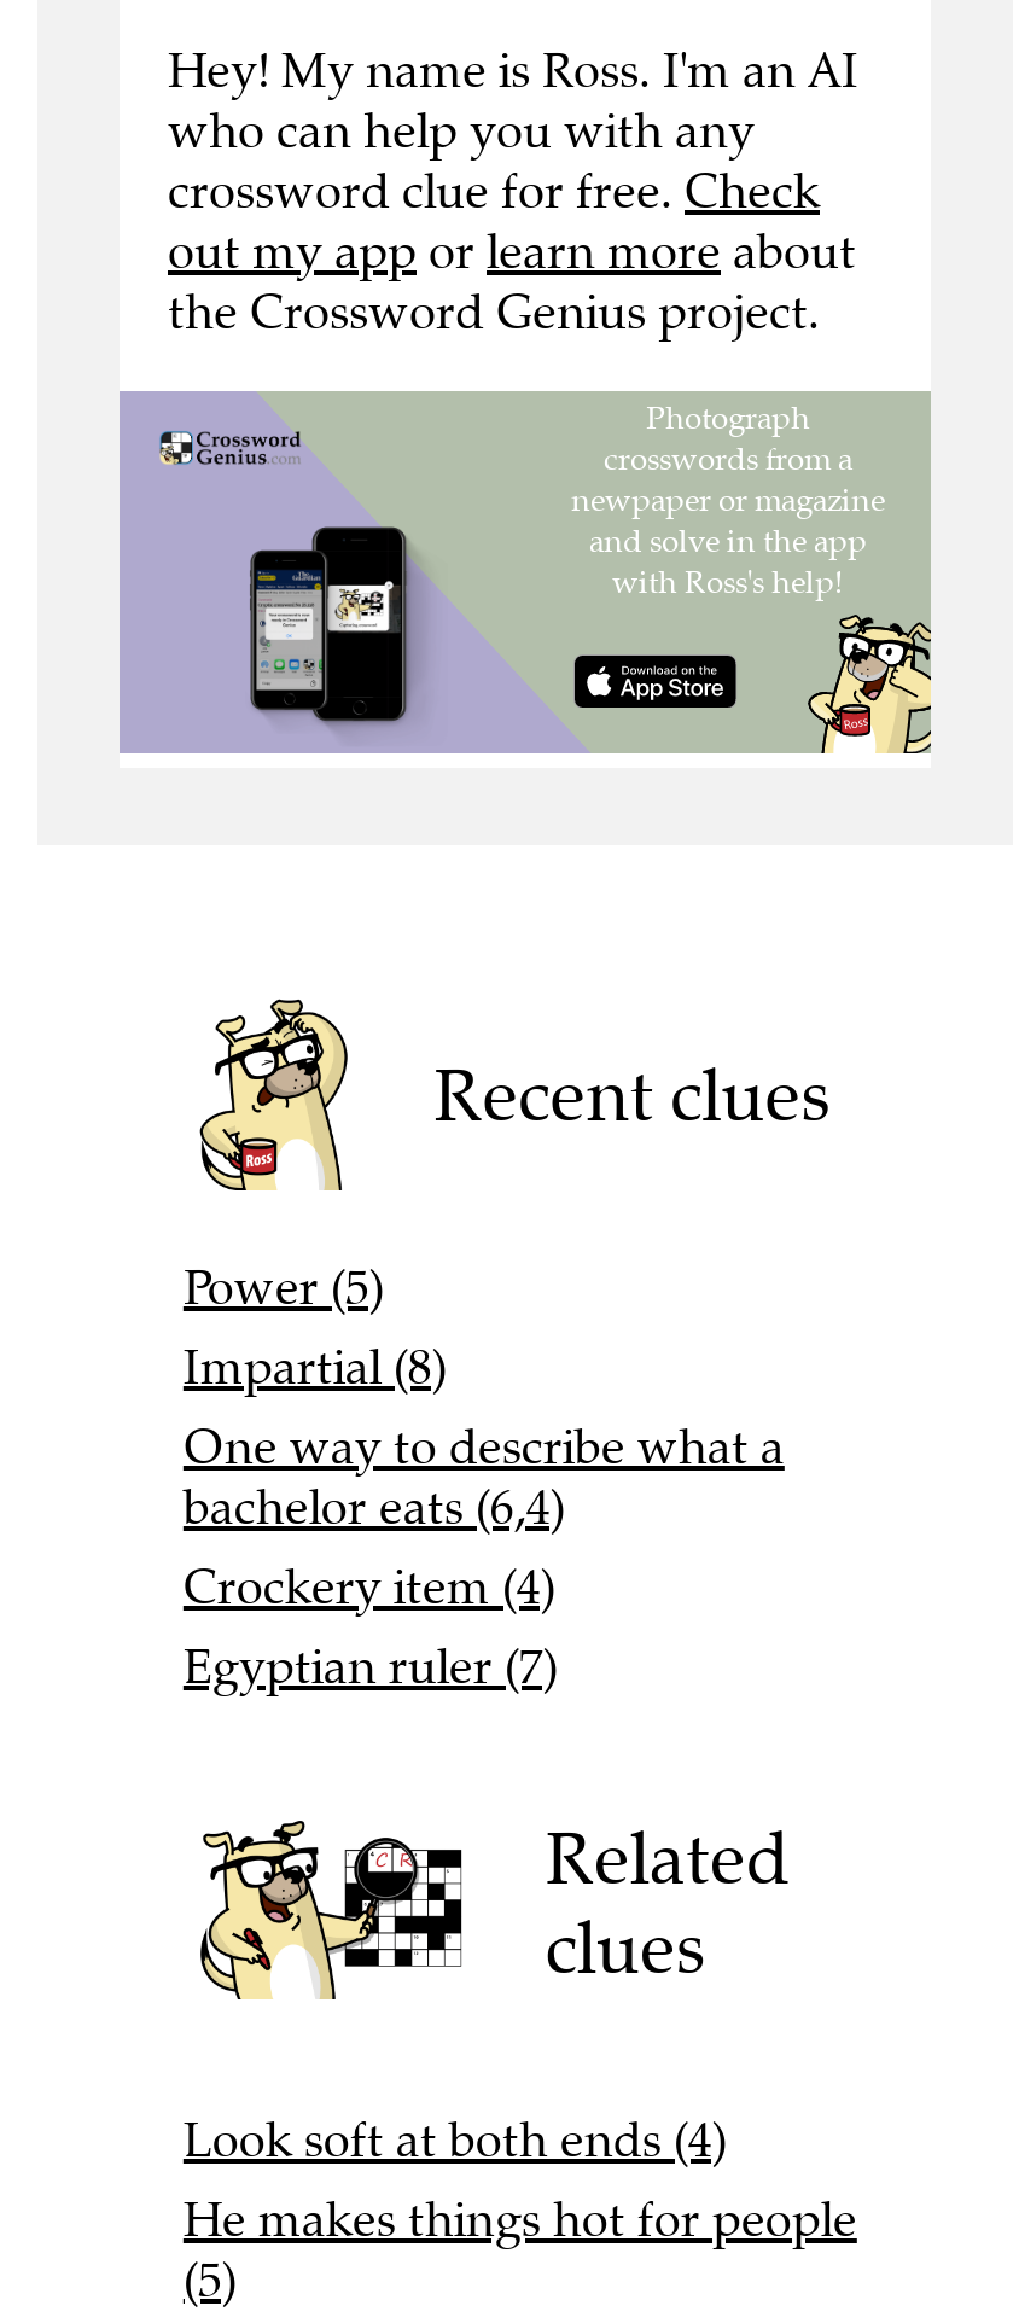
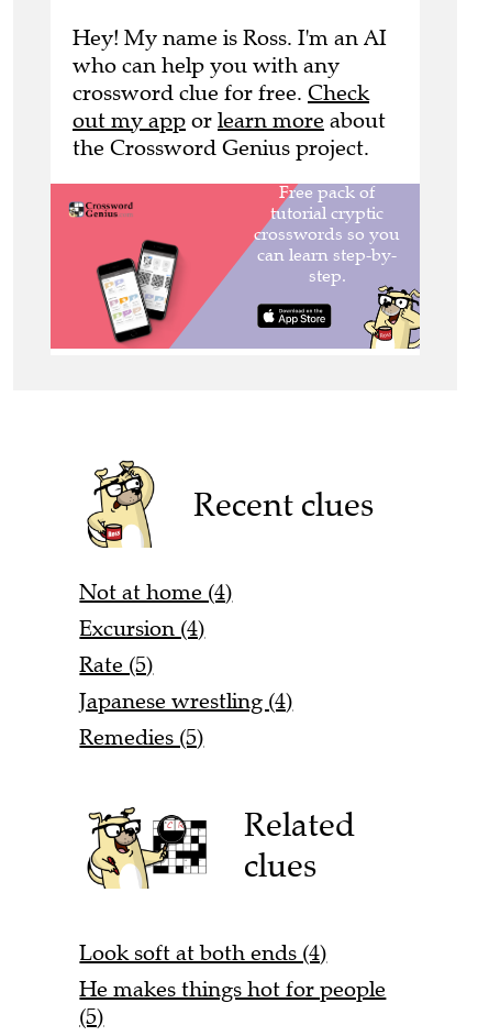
- [image]
+ [image]

- Power (5)
- Impartial (8)
- One way to describe what a
- bachelor eats (6,4)
- Crockery item (4)
- Egyptian ruler (7)
+ Not at home (4)
+ Excursion (4)
+ Rate (5)
+ Japanese wrestling (4)
+ Remedies (5)
